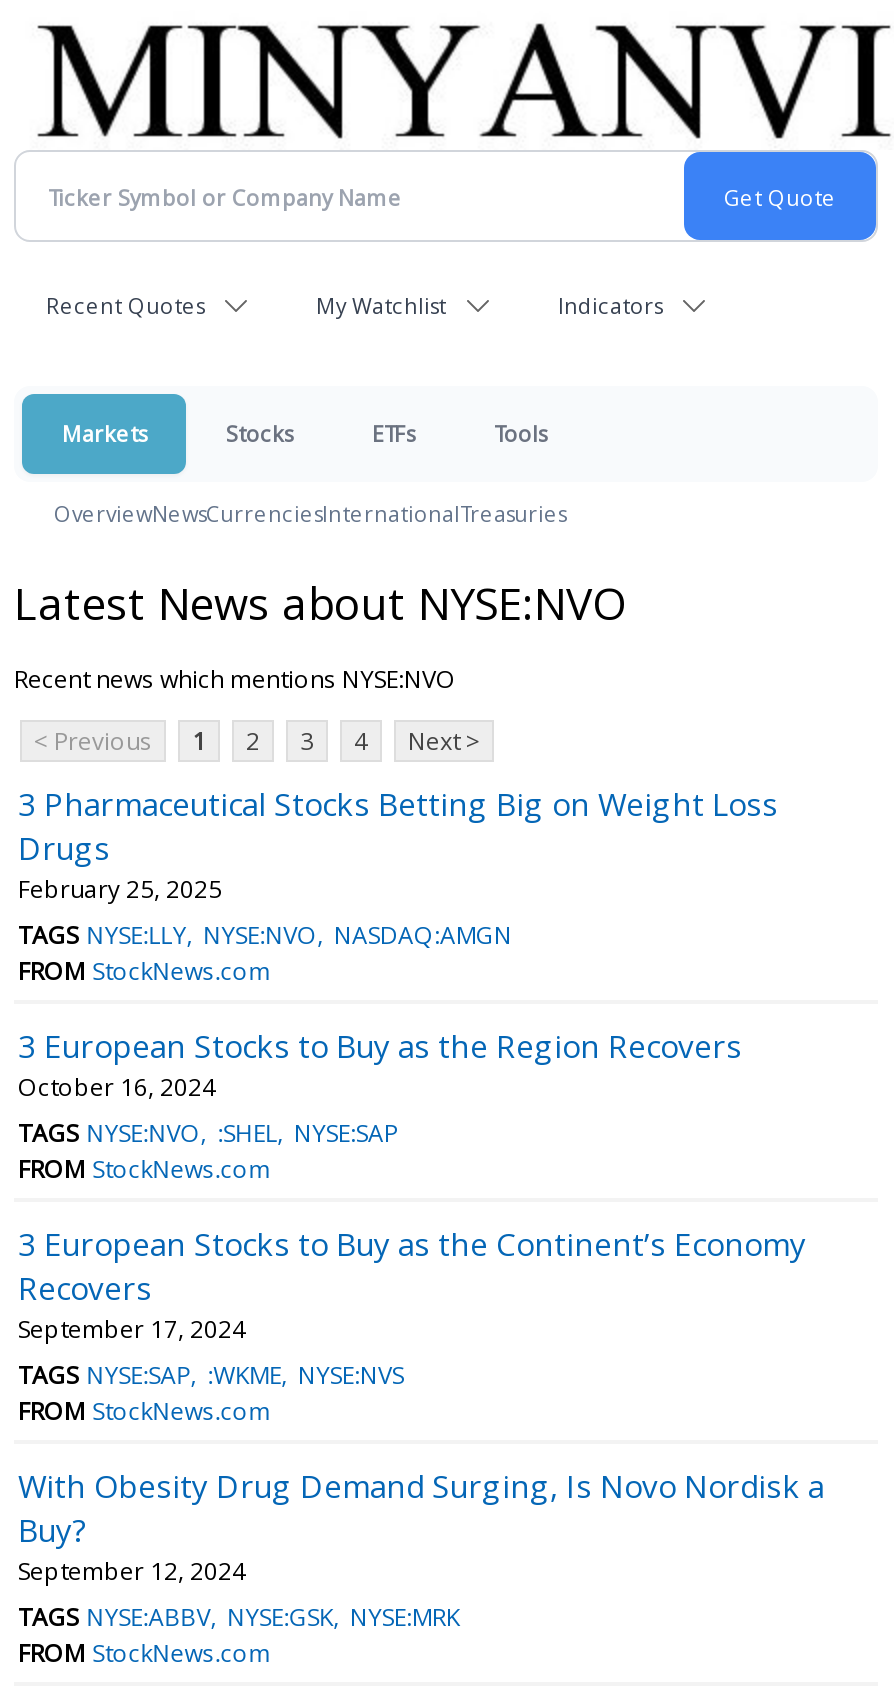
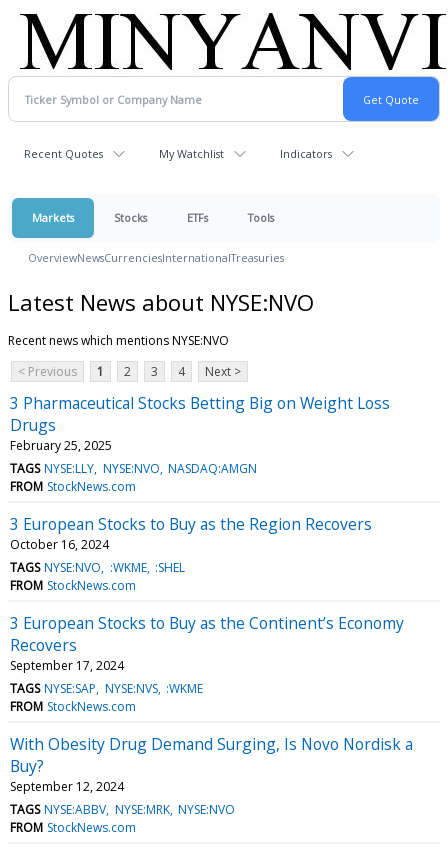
- TAGS NYSE:NVO :SHEL NYSE:SAP
+ TAGS NYSE:NVO :WKME :SHEL

- TAGS NYSE:SAP :WKME NYSE:NVS
+ TAGS NYSE:SAP NYSE:NVS :WKME

- TAGS NYSE:ABBV NYSE:GSK NYSE:MRK
+ TAGS NYSE:ABBV NYSE:MRK NYSE:NVO
